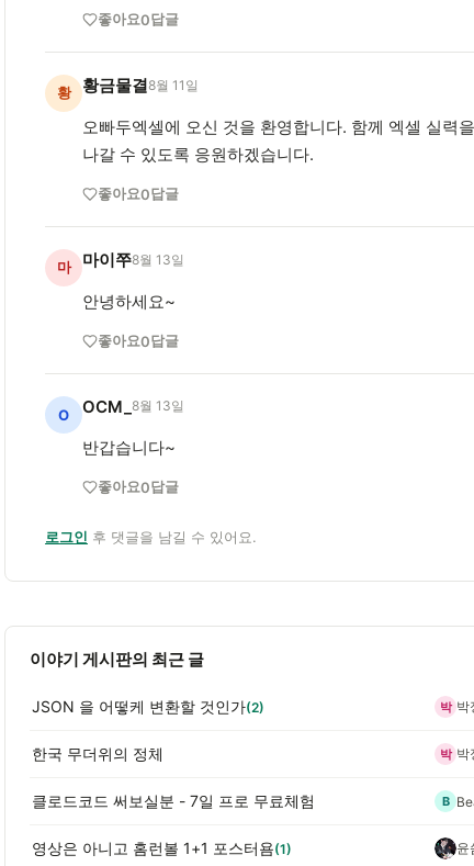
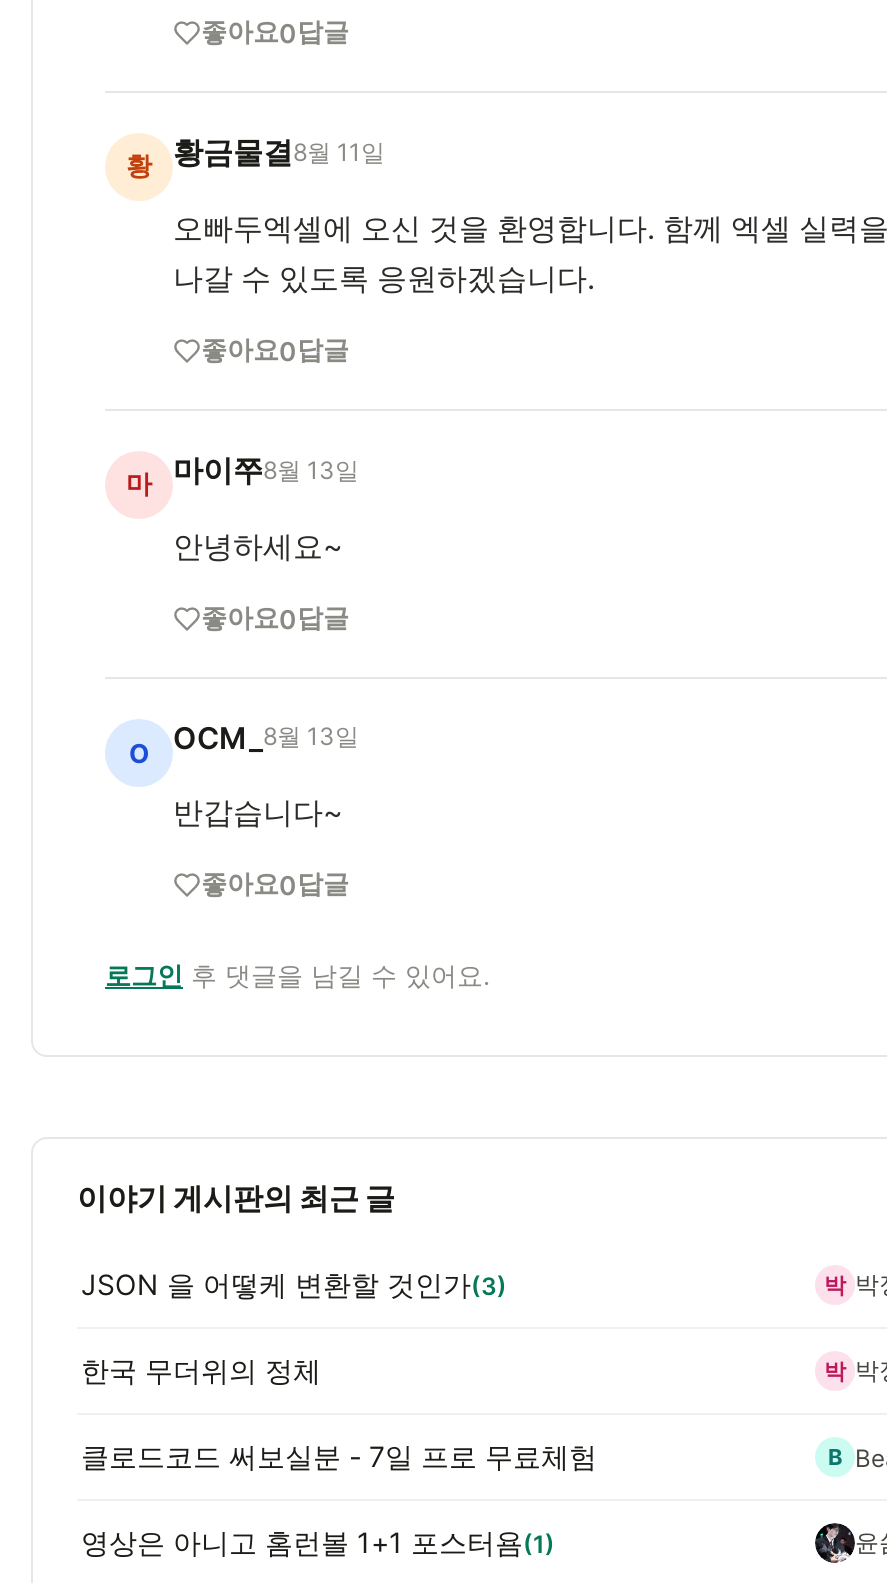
- JSON 을 어떻케 변환할 것인가 (2)
+ JSON 을 어떻케 변환할 것인가 (3)
